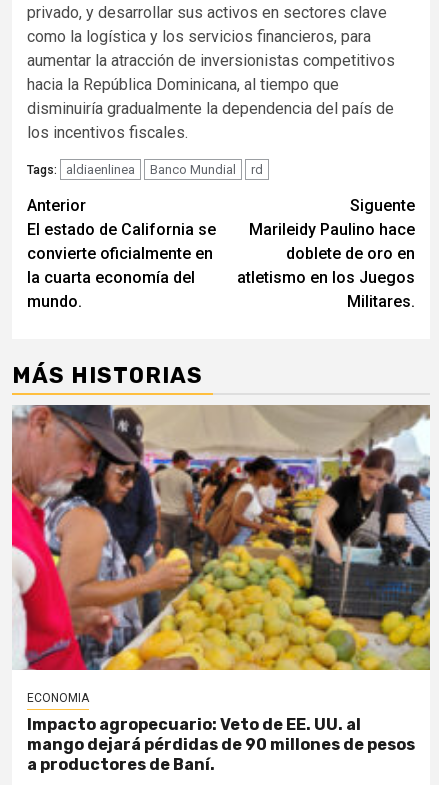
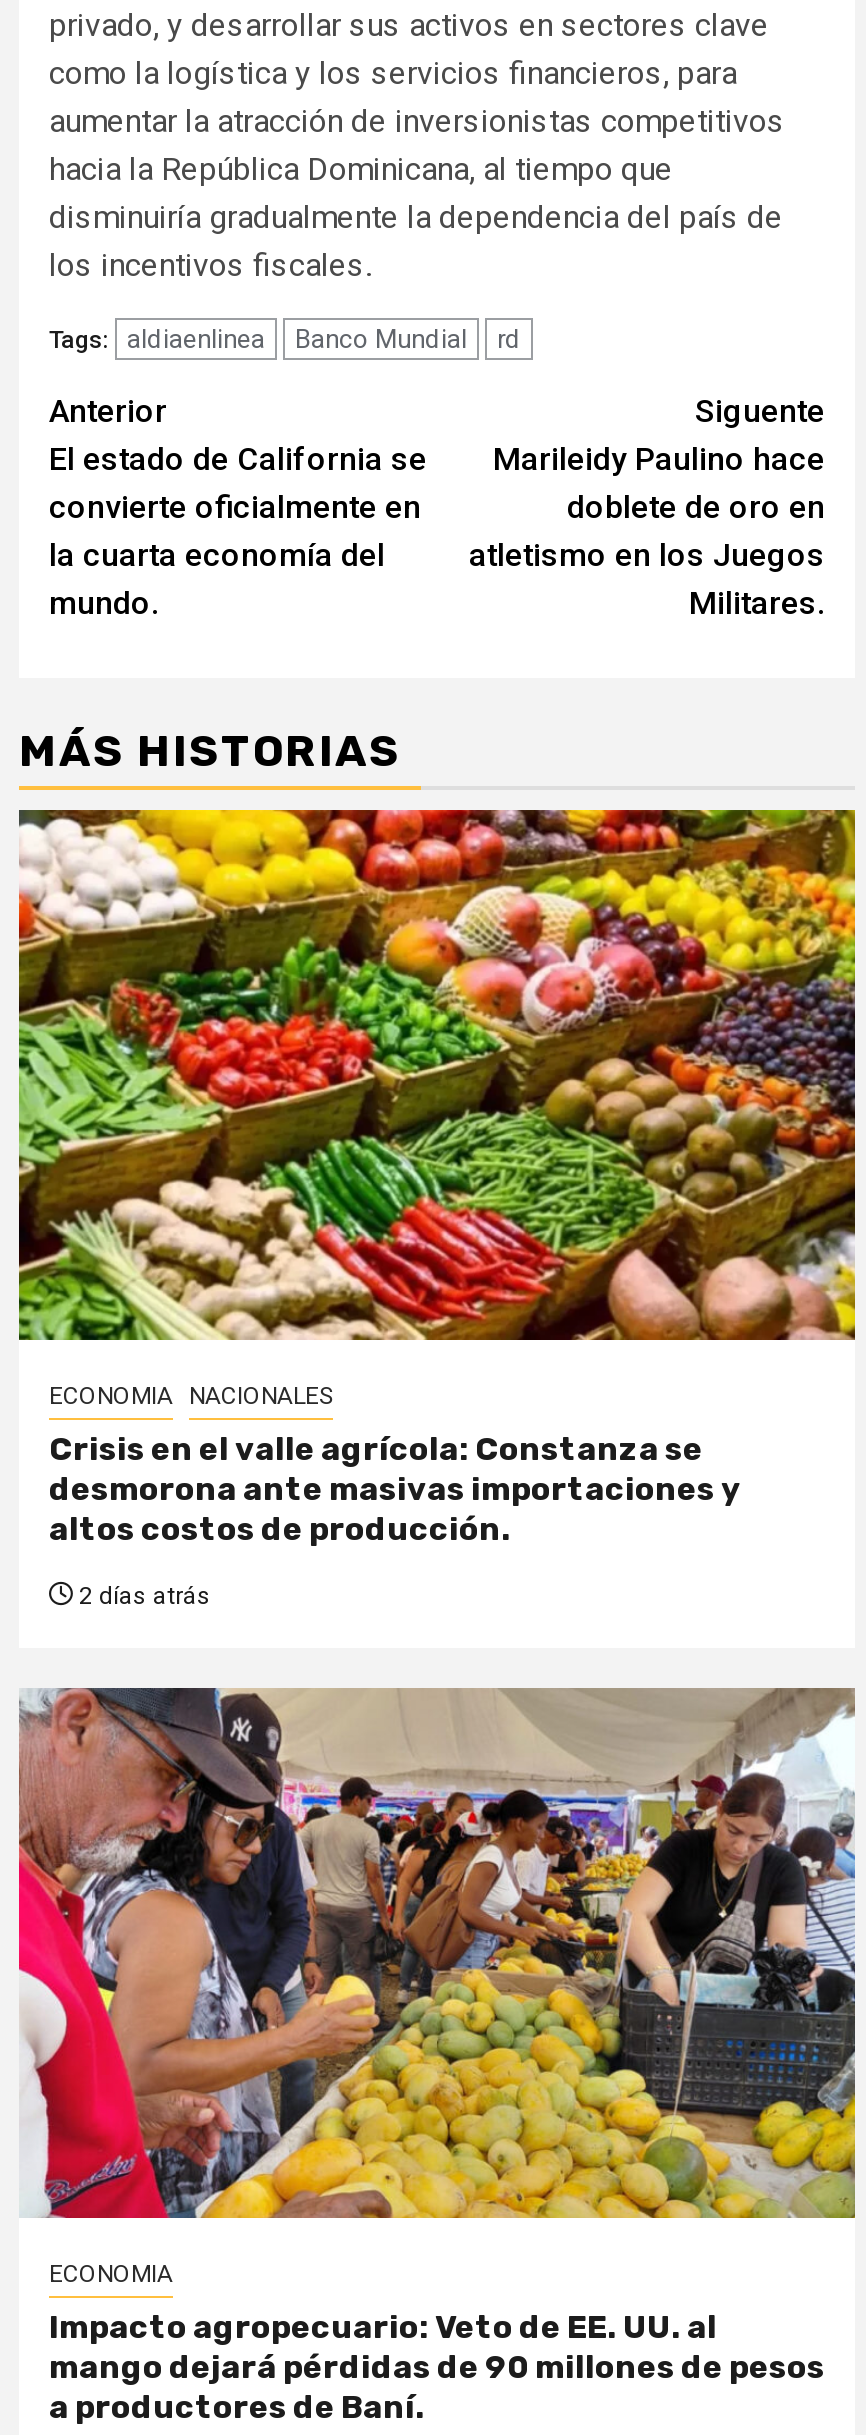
+ [image]
+ ECONOMIA NACIONALES
+ Crisis en el valle agrícola: Constanza se
+ desmorona ante masivas importaciones y
+ altos costos de producción.
+ 2 días atrás
